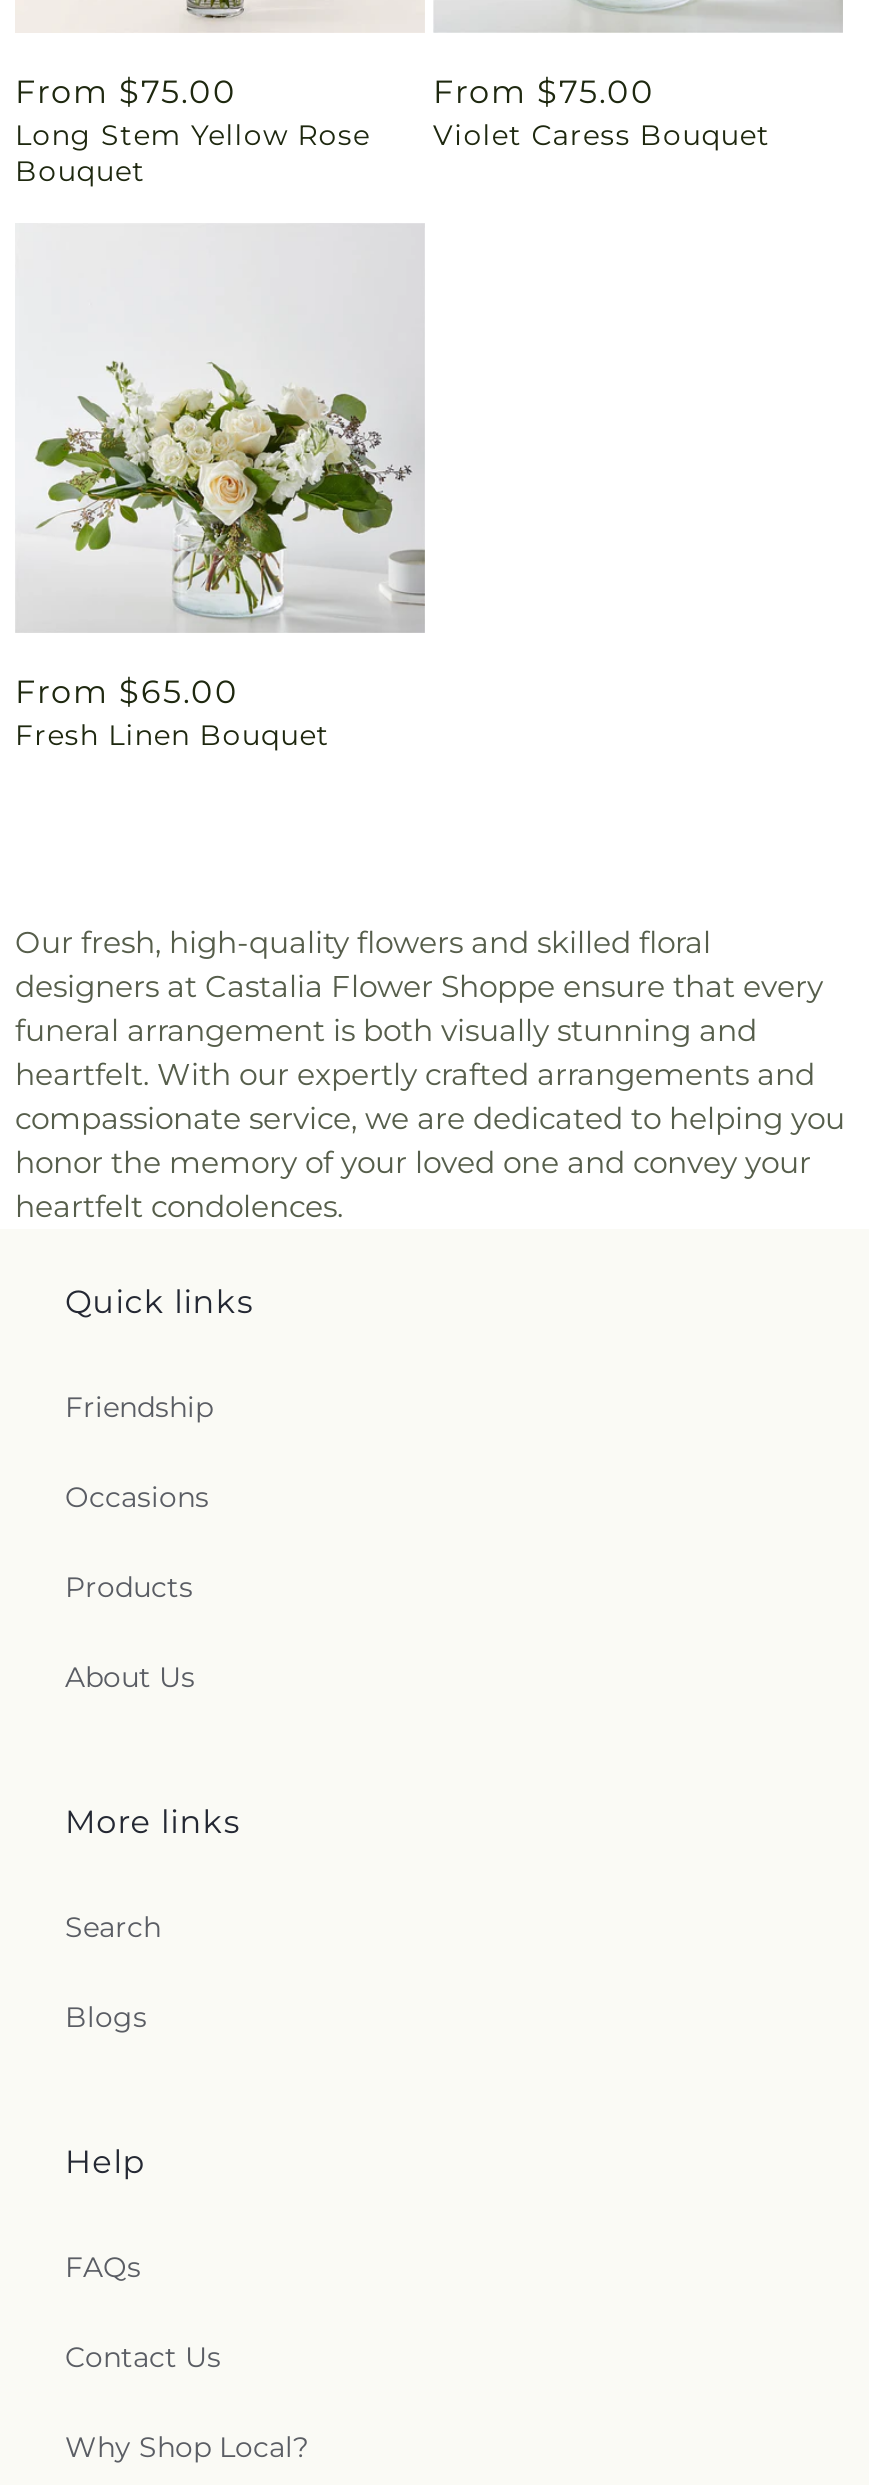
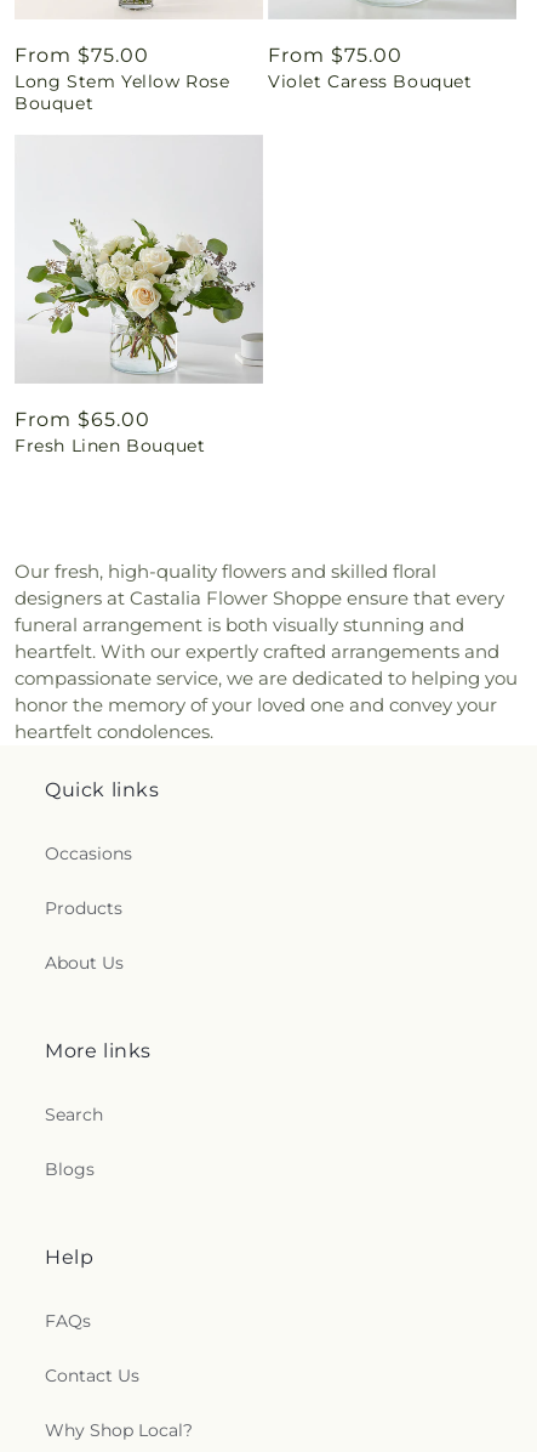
- Friendship
